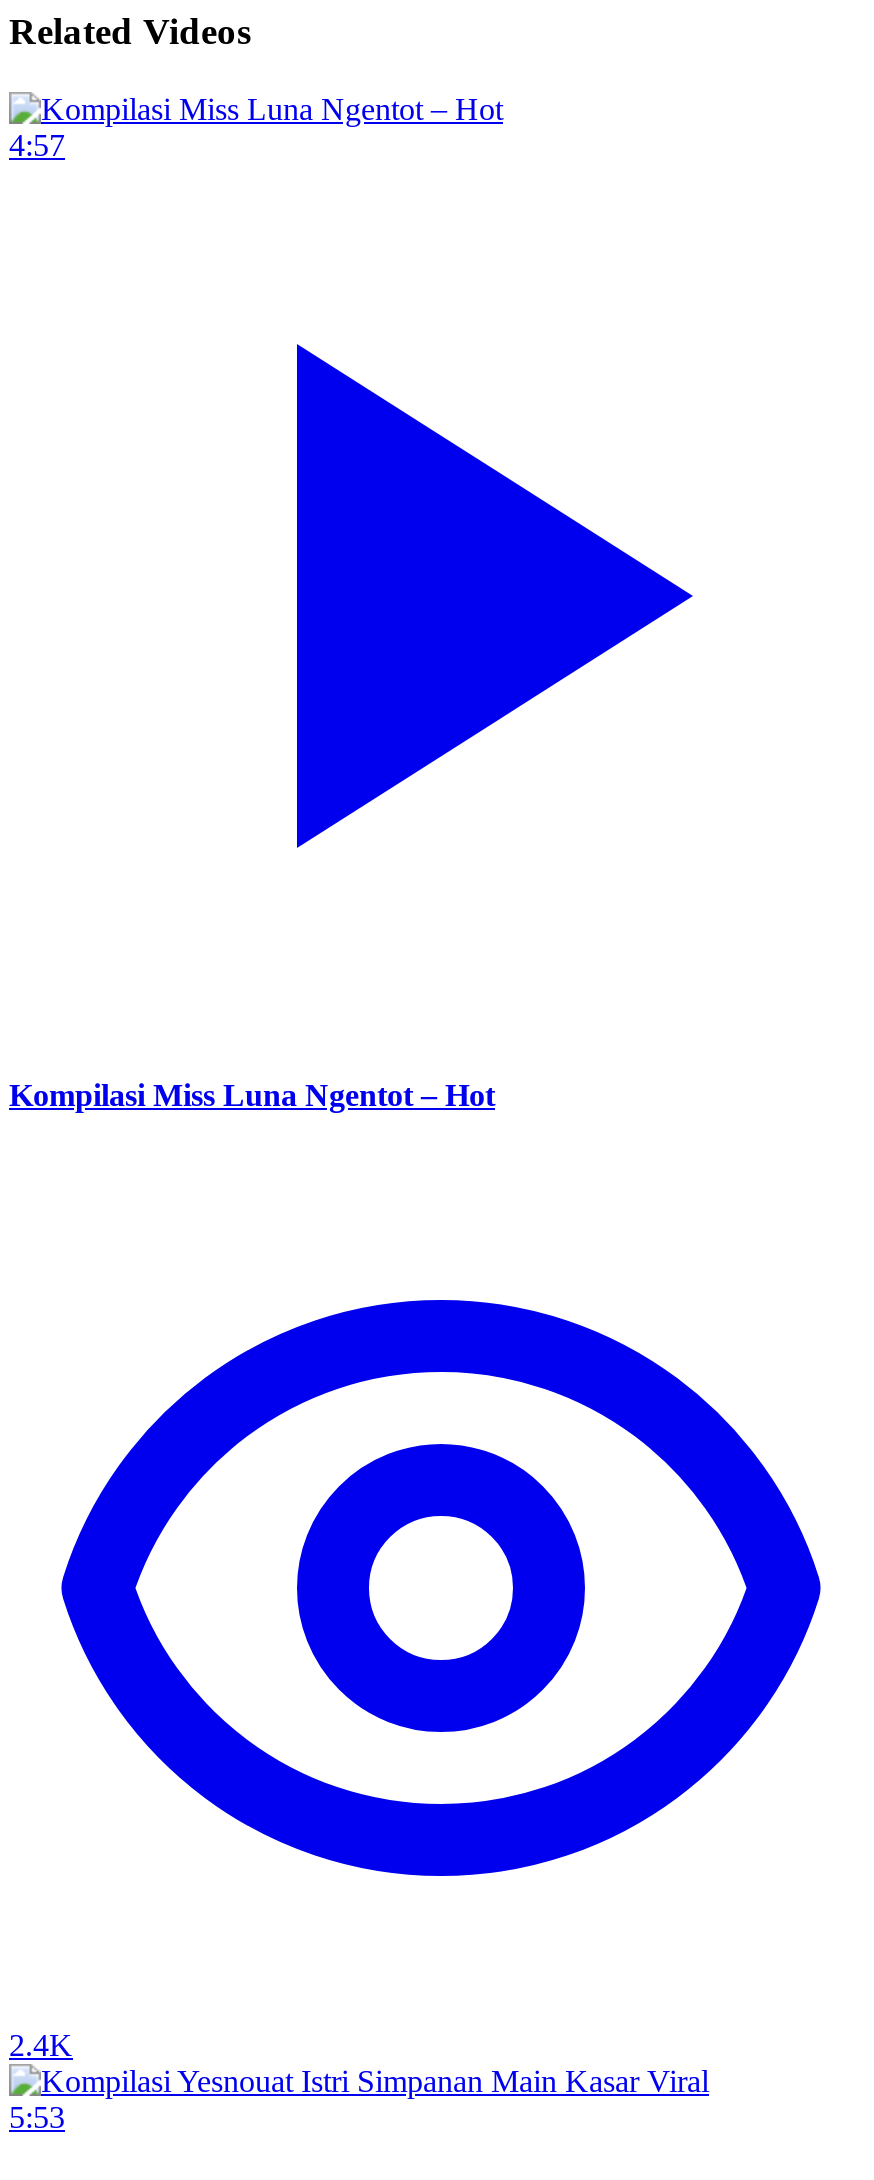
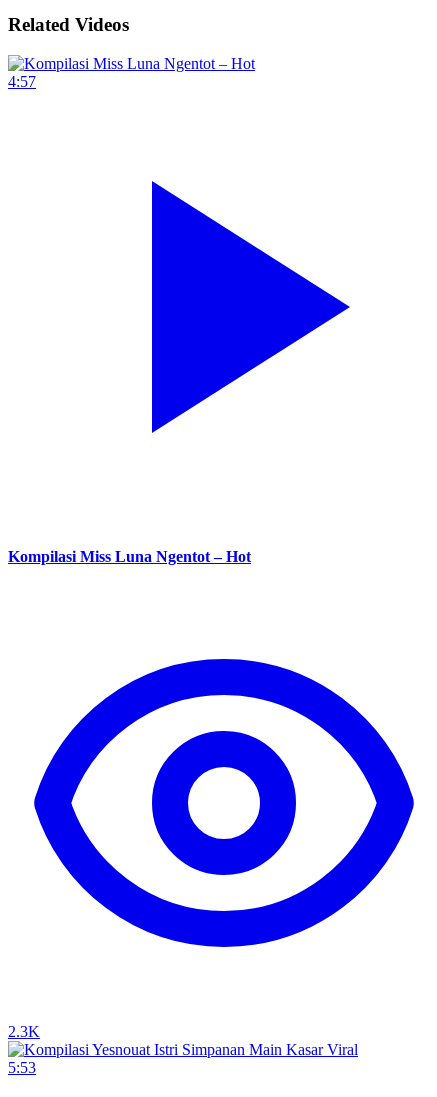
- 2.4K
+ 2.3K
